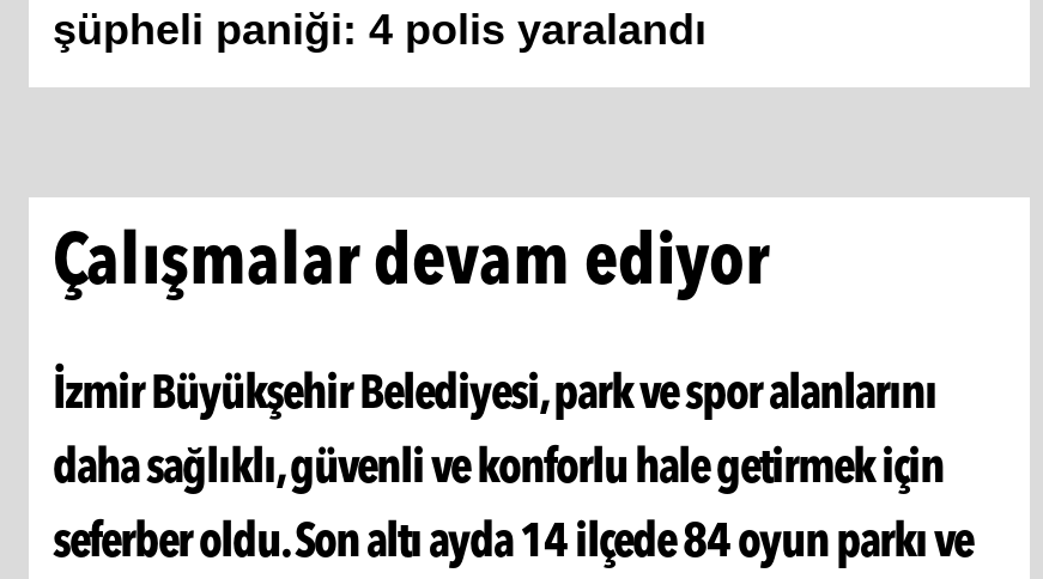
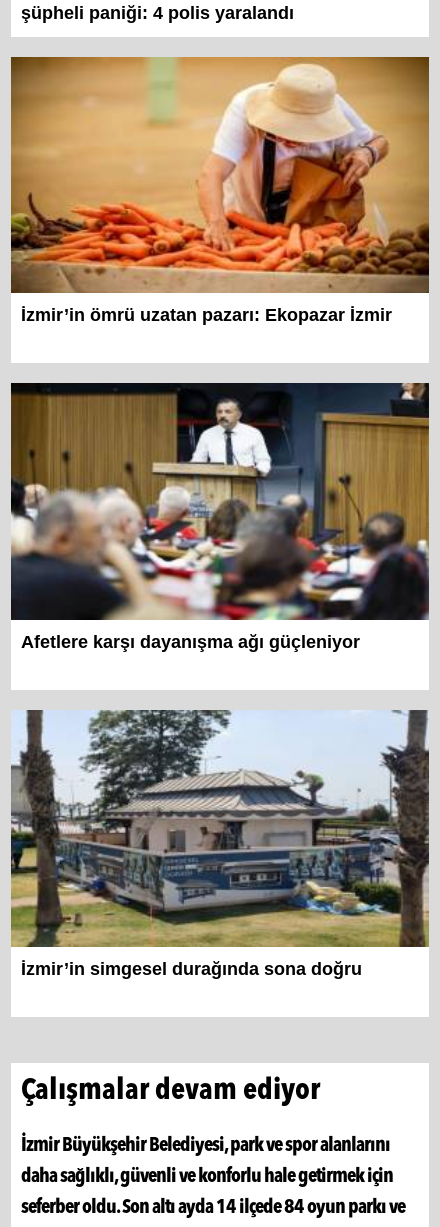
+ [image]
+ İzmir’in ömrü uzatan pazarı: Ekopazar İzmir

+ [image]
+ Afetlere karşı dayanışma ağı güçleniyor

+ [image]
+ İzmir’in simgesel durağında sona doğru
